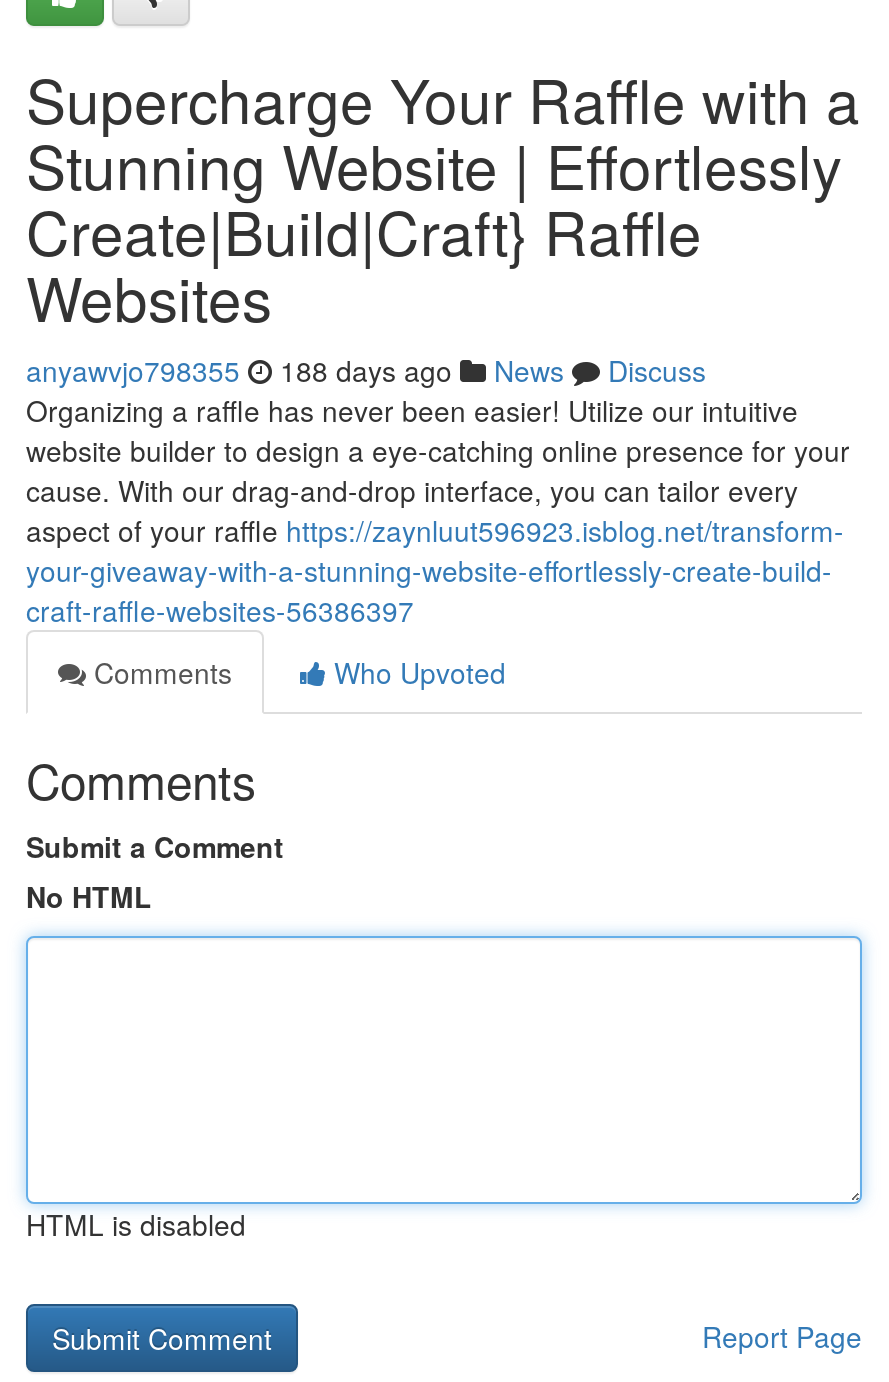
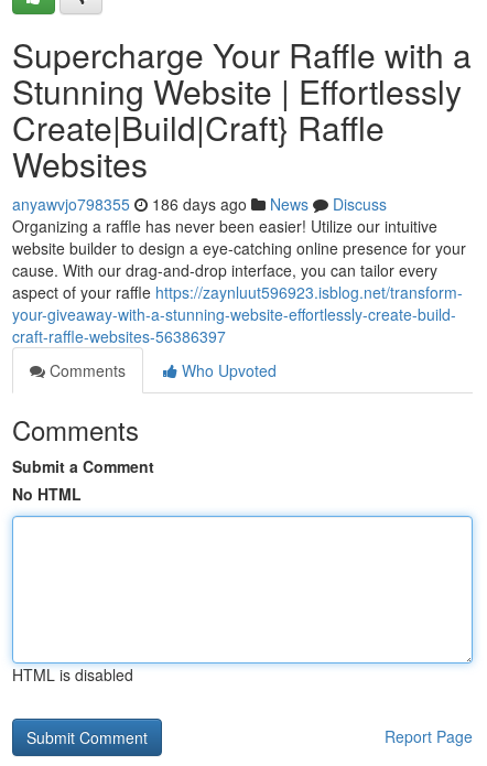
- anyawvjo798355 188 days ago News Discuss
+ anyawvjo798355 186 days ago News Discuss
